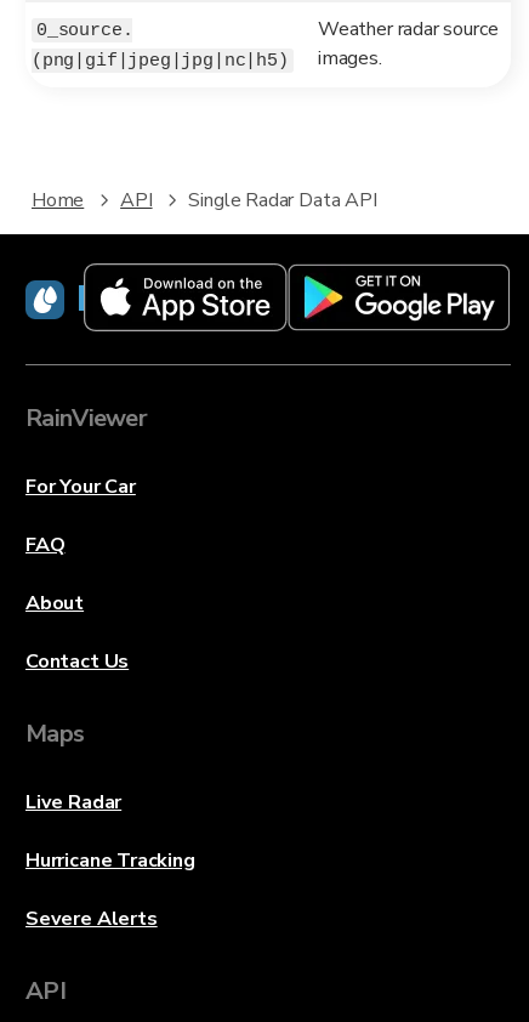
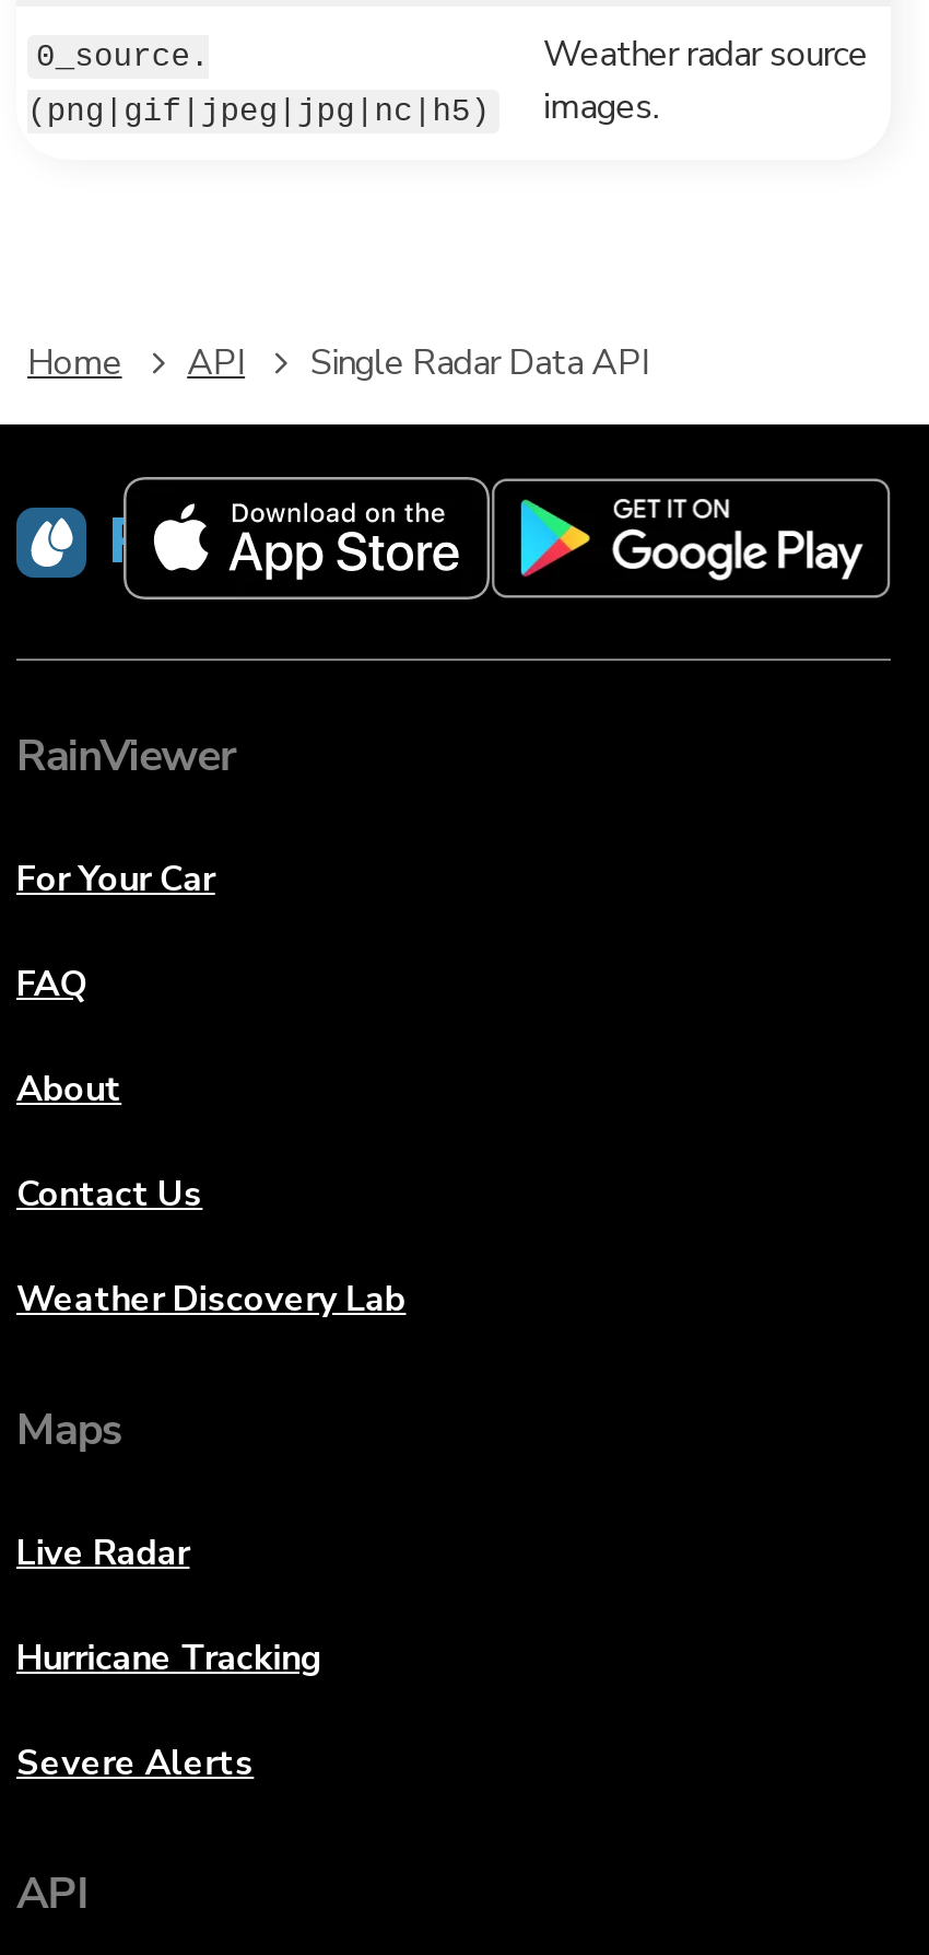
+ Weather Discovery Lab
